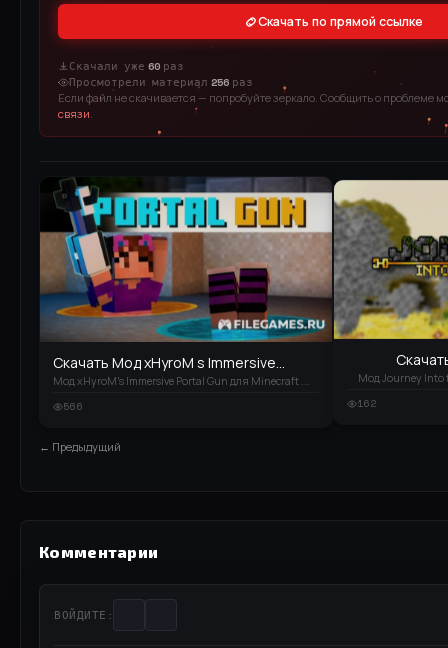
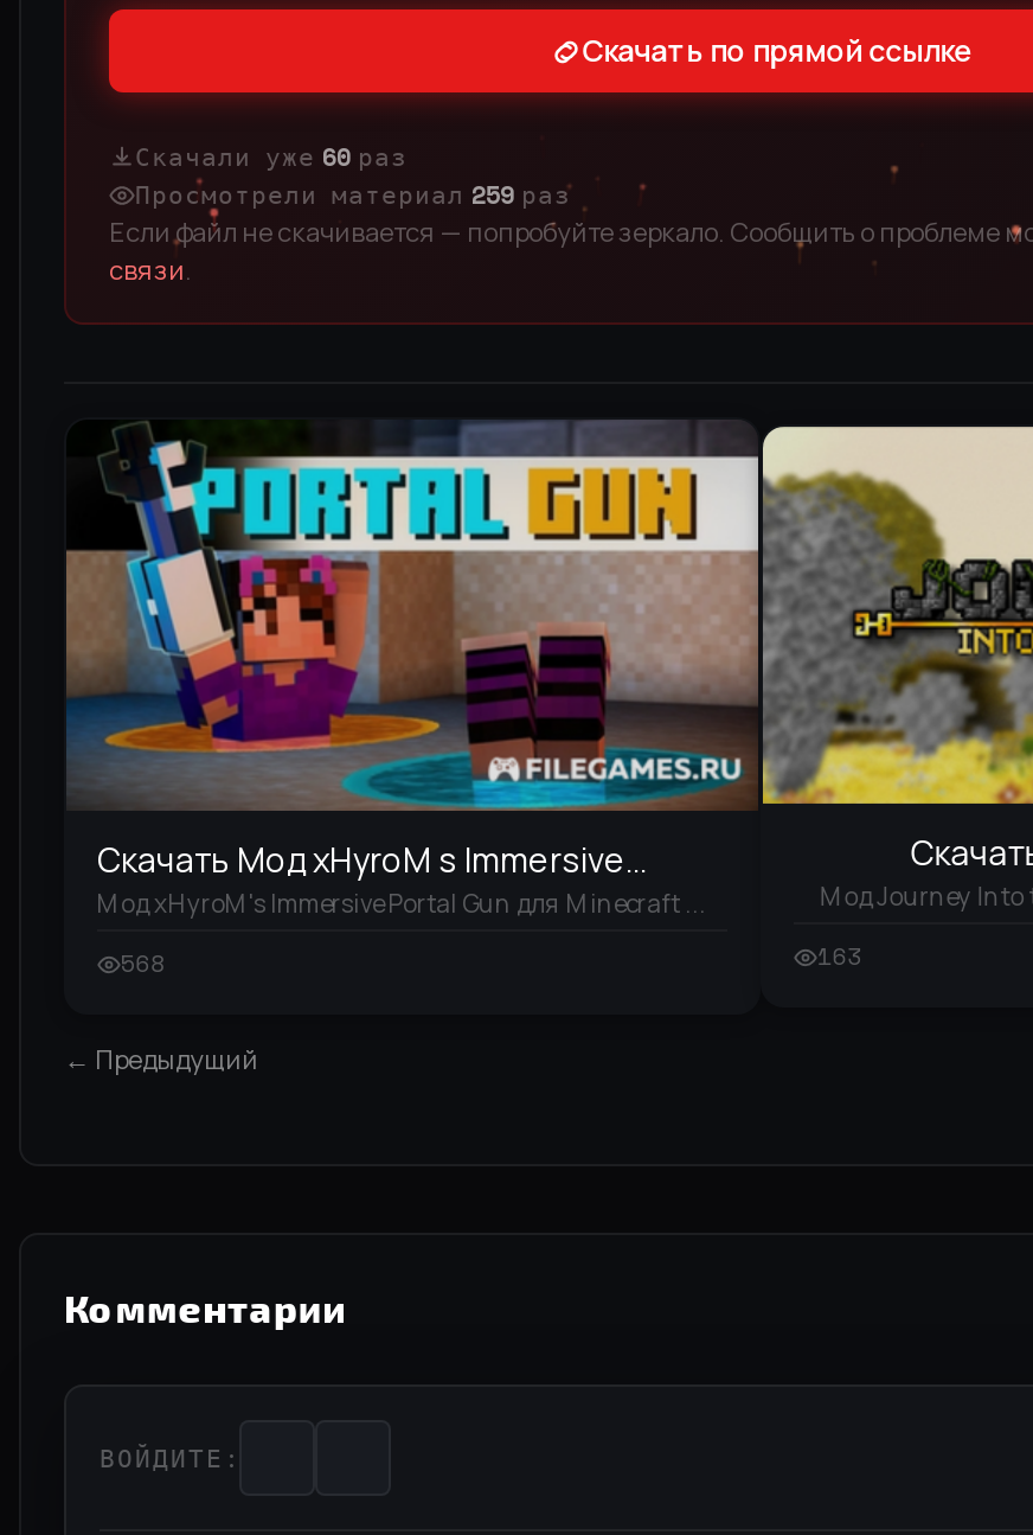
- Просмотрели материал 256 раз
+ Просмотрели материал 259 раз

- 566
+ 568

- 162
+ 163
